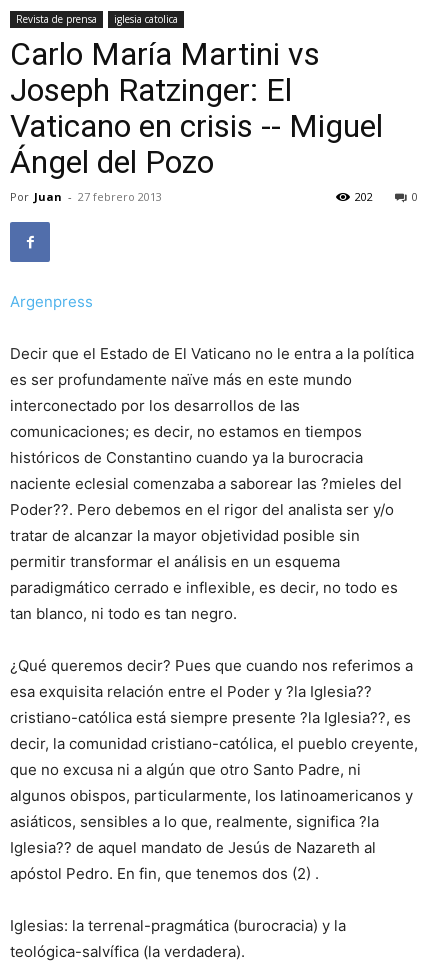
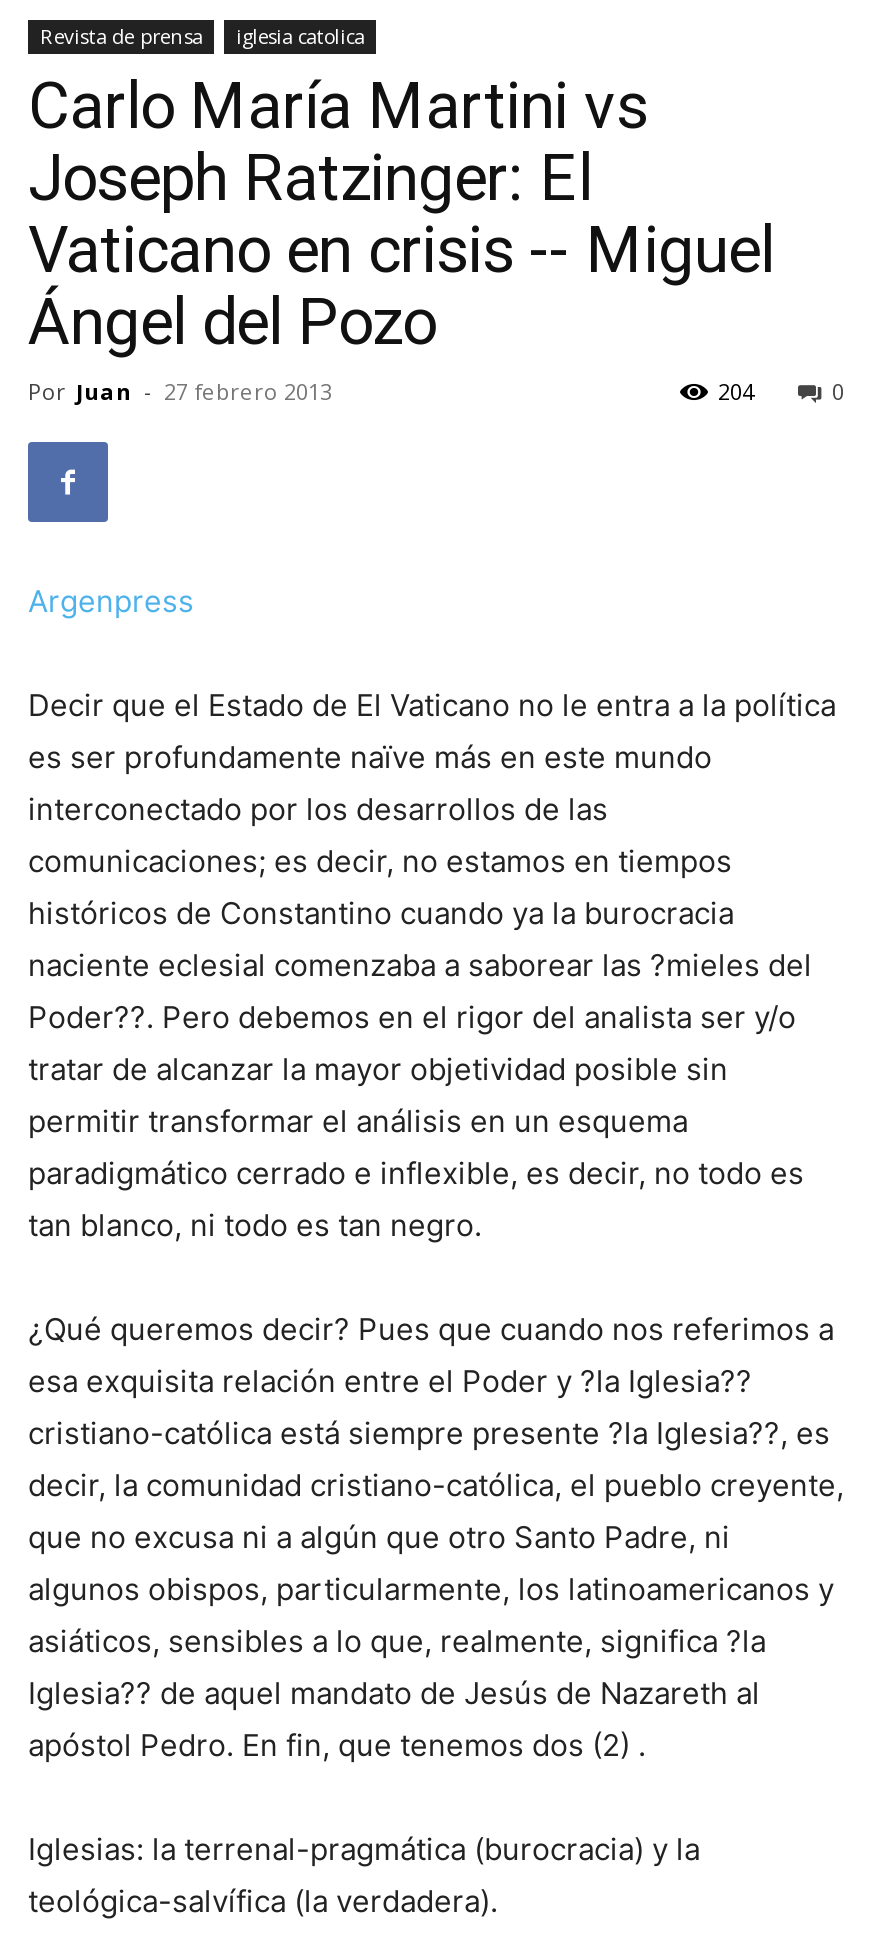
- 202
+ 204
